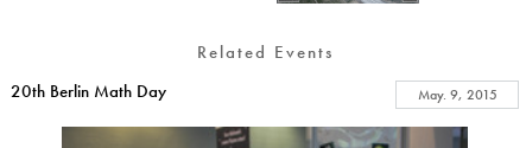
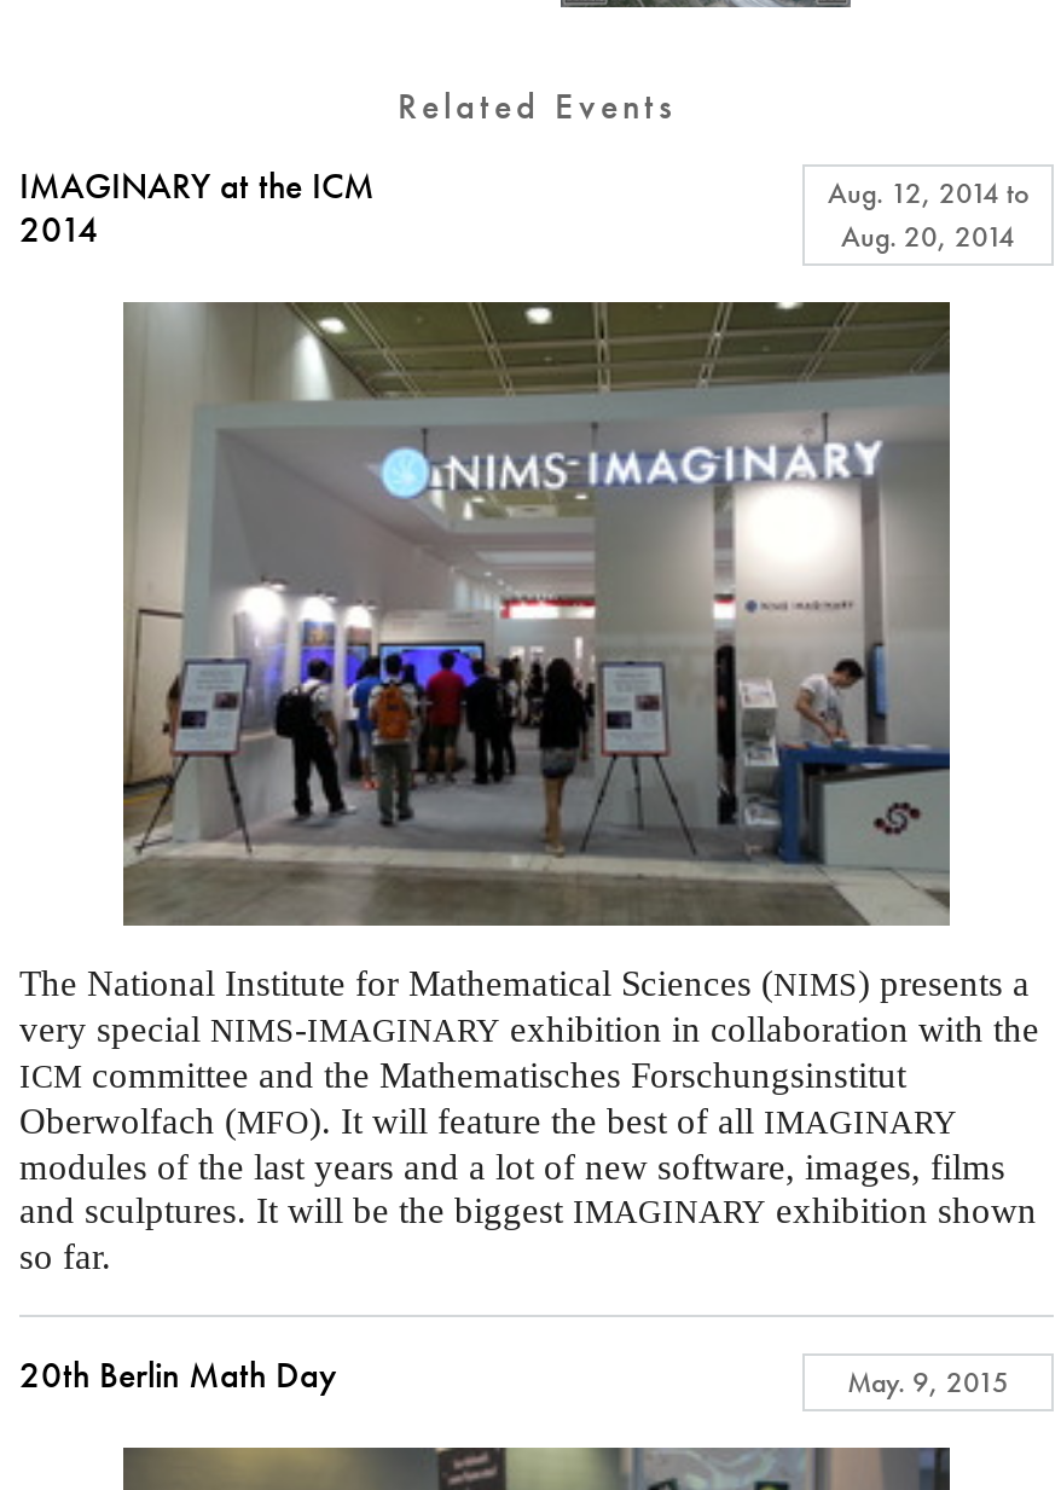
+ IMAGINARY at the ICM
+ 2014

+ [image]
+ The National Institute for Mathematical Sciences (NIMS) presents a
+ very special NIMS-IMAGINARY exhibition in collaboration with the
+ ICM committee and the Mathematisches Forschungsinstitut
+ Oberwolfach (MFO). It will feature the best of all IMAGINARY
+ modules of the last years and a lot of new software, images, films
+ and sculptures. It will be the biggest IMAGINARY exhibition shown
+ so far.

+ Aug. 12, 2014 to
+ Aug. 20, 2014
